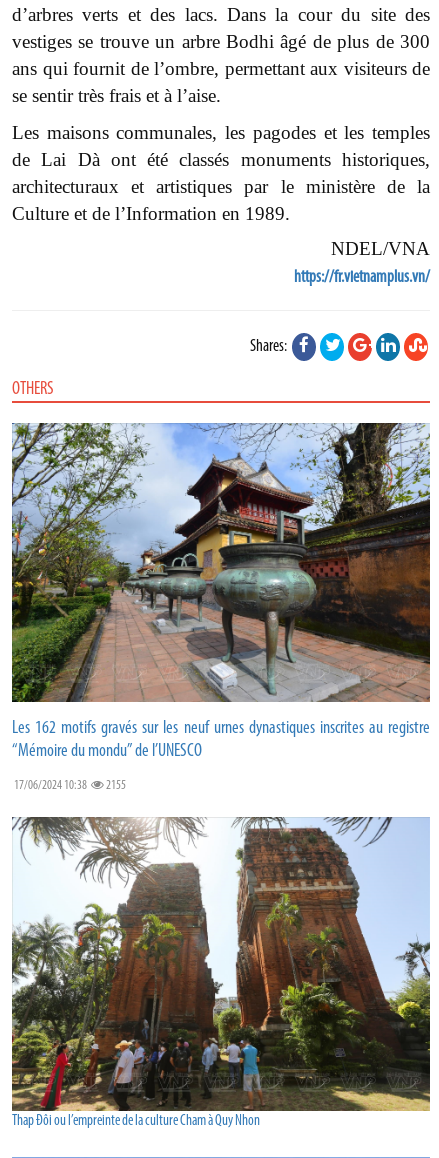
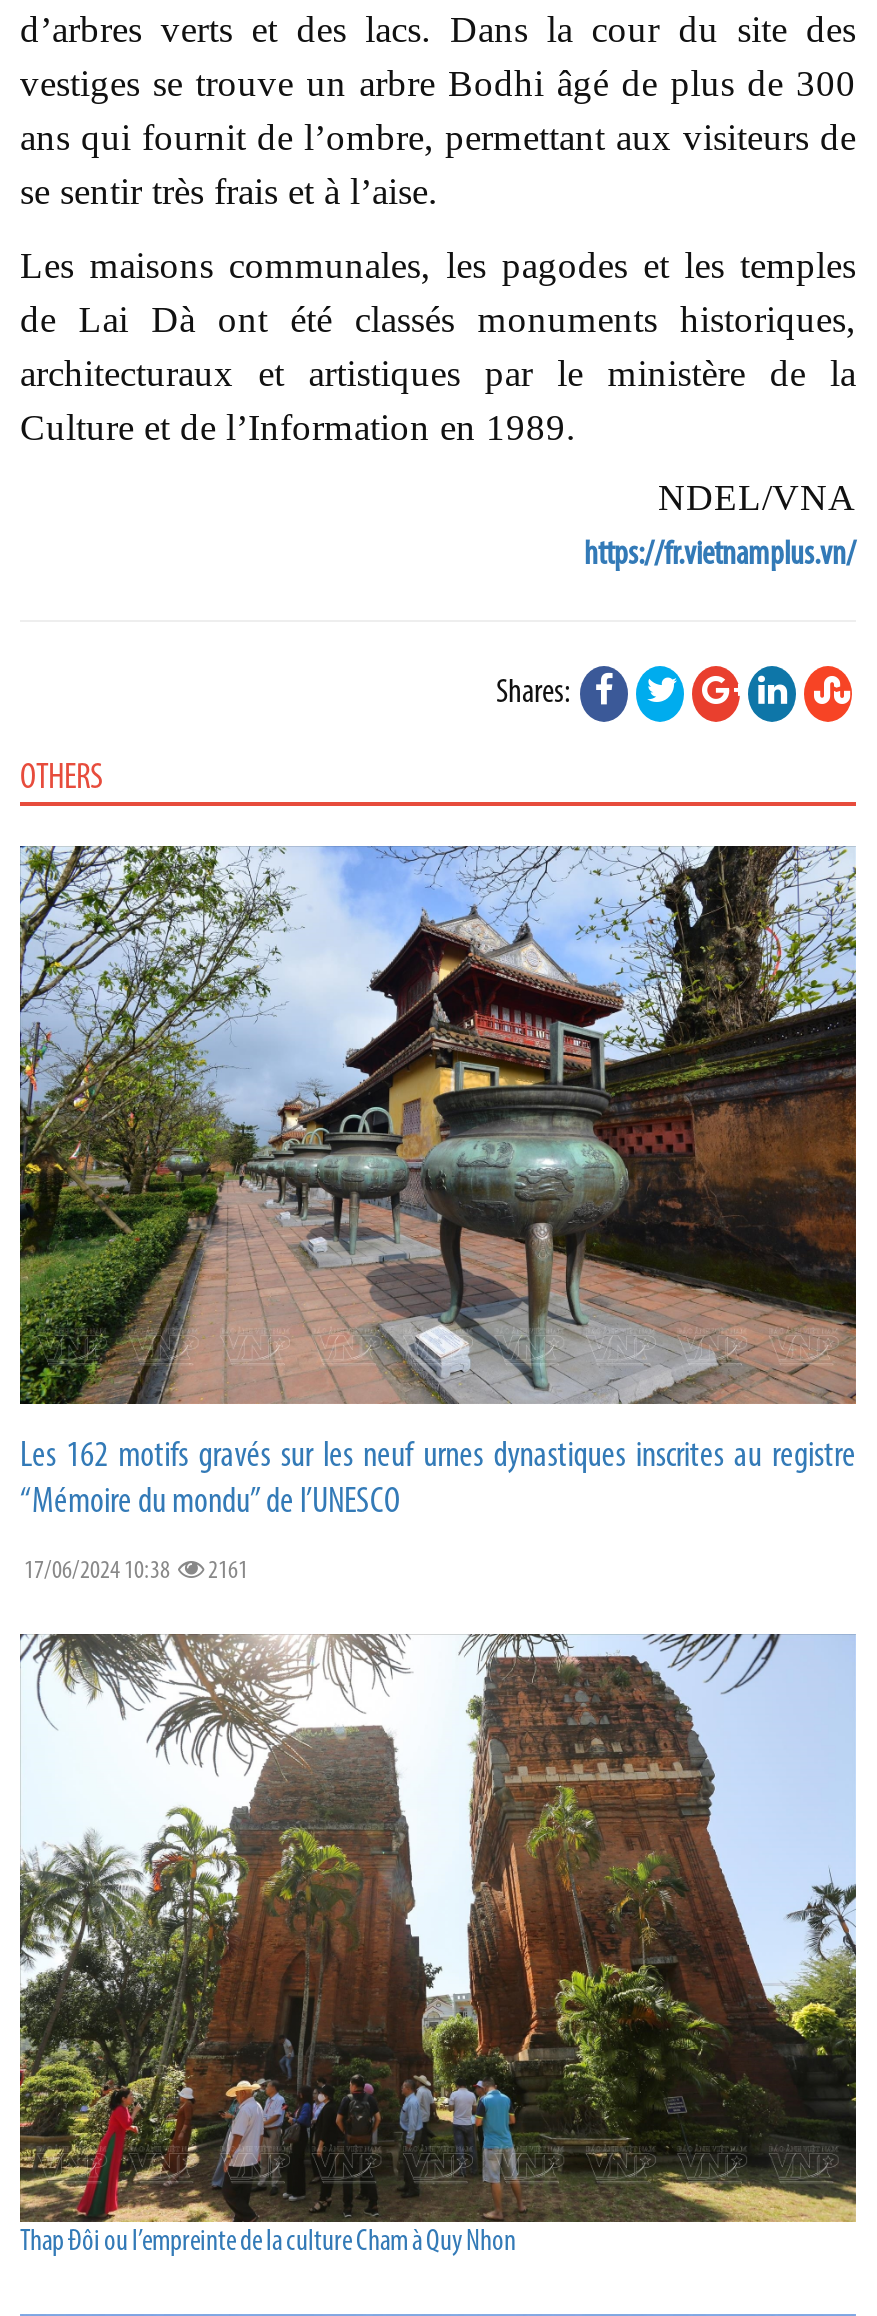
- 17/06/2024 10:38 2155
+ 17/06/2024 10:38 2161
